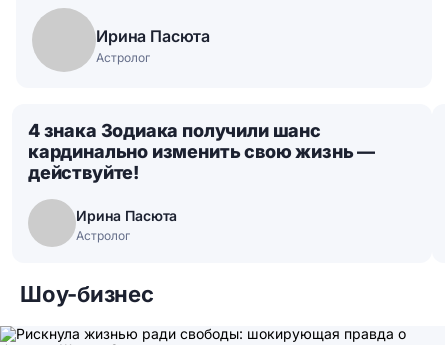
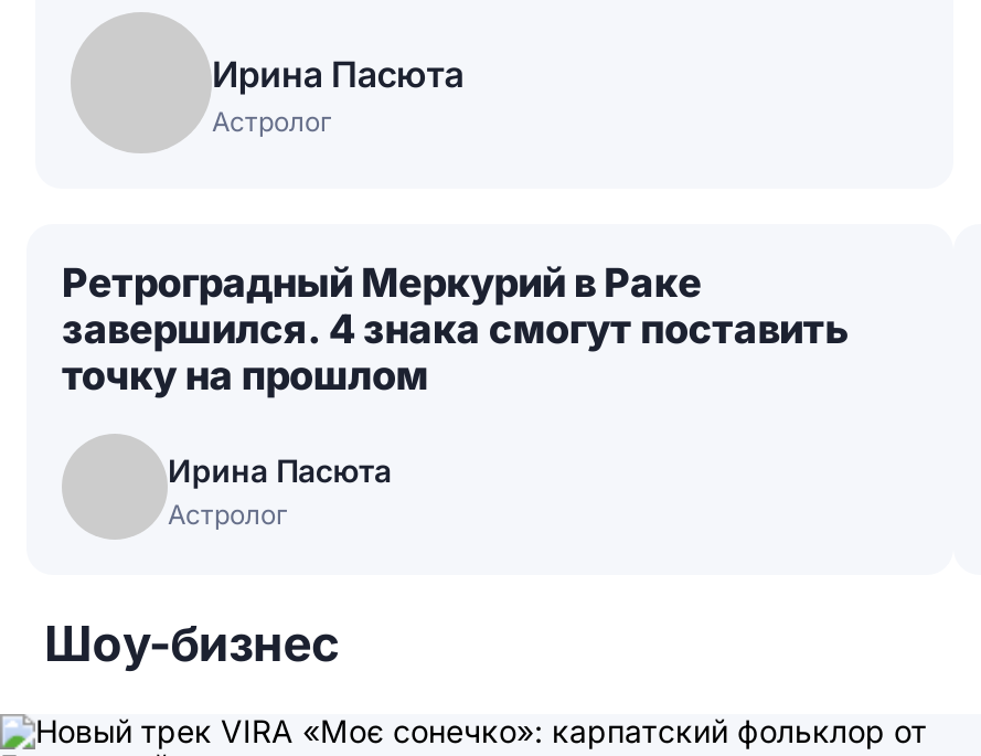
- 4 знака Зодиака получили шанс
- кардинально изменить свою жизнь —
- действуйте!
+ Ретроградный Меркурий в Раке
+ завершился. 4 знака смогут поставить
+ точку на прошлом
